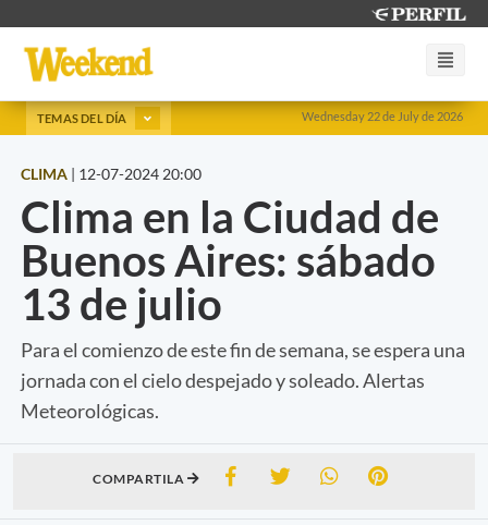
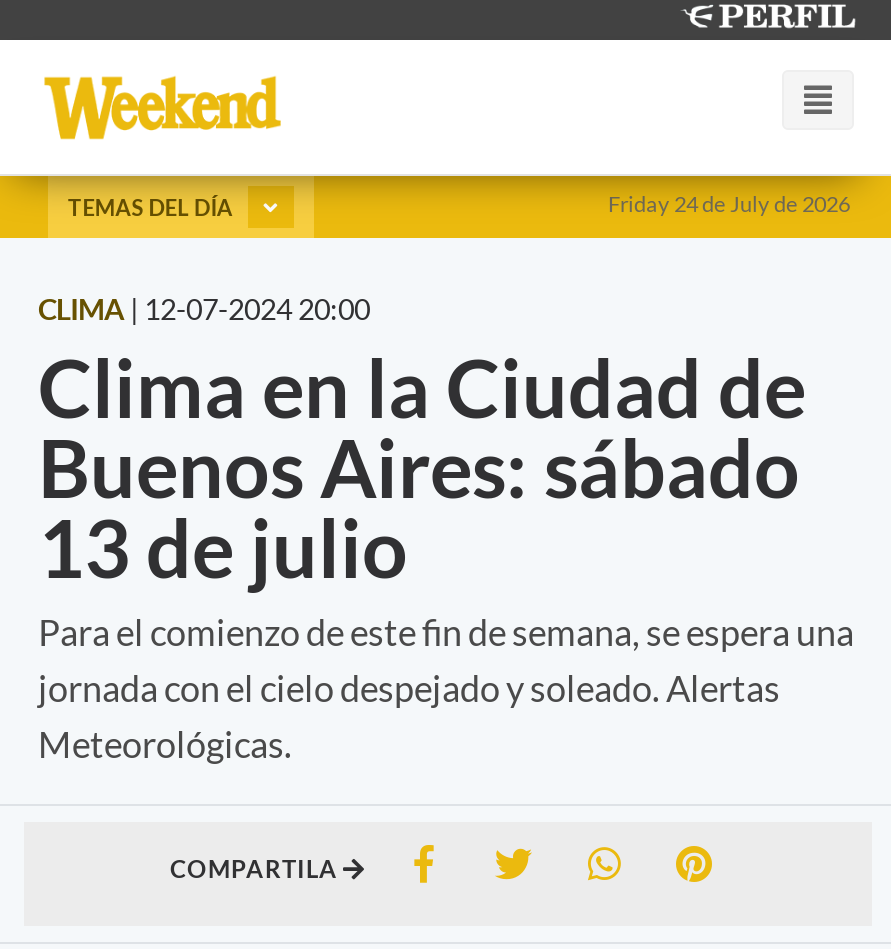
- Wednesday 22 de July de 2026
+ Friday 24 de July de 2026
